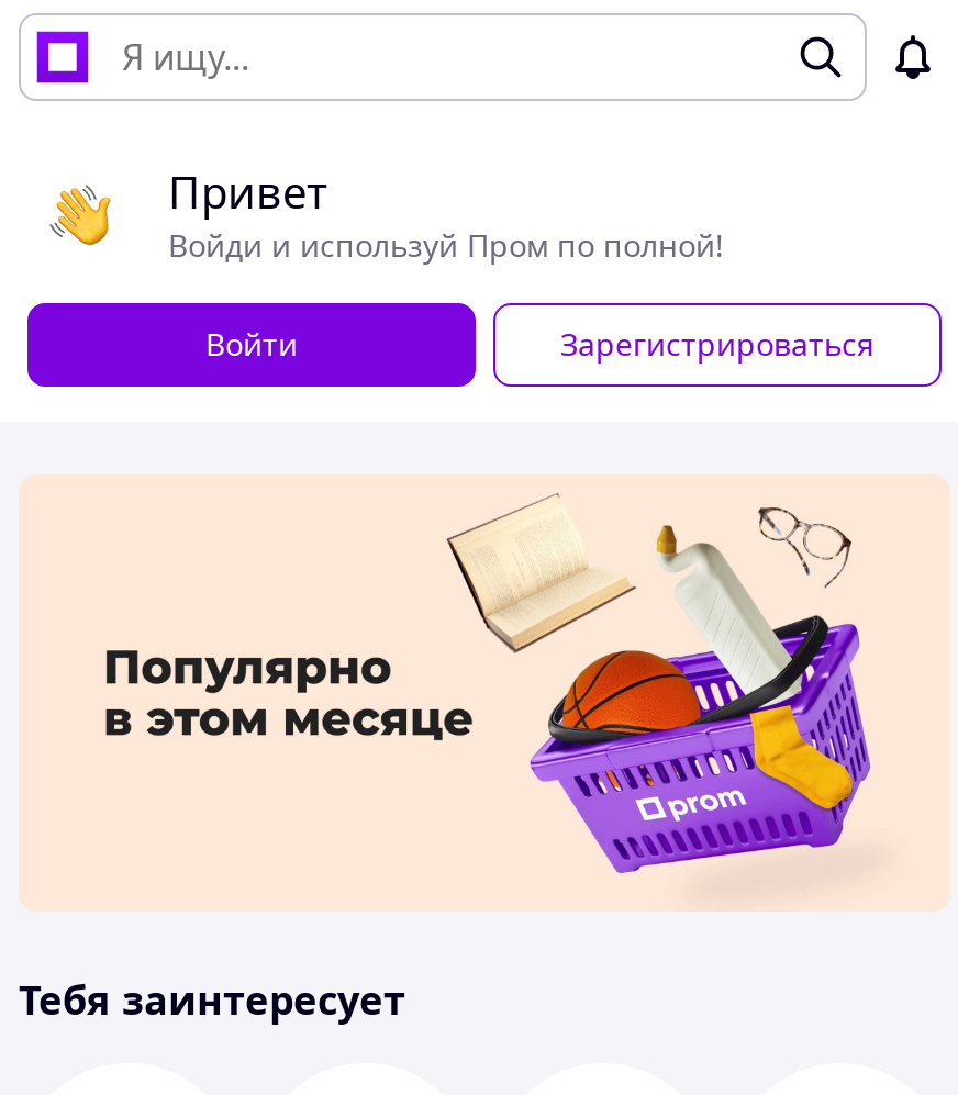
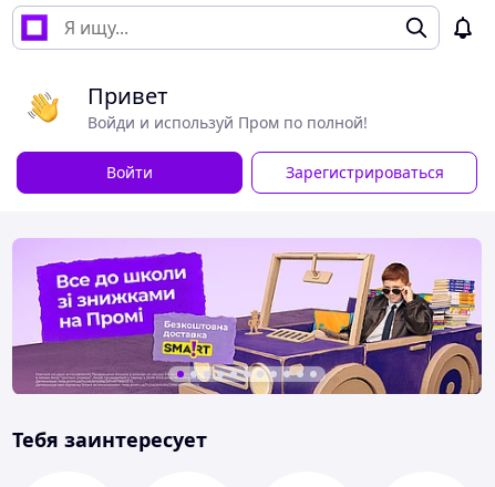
- [image]
+ [image]
